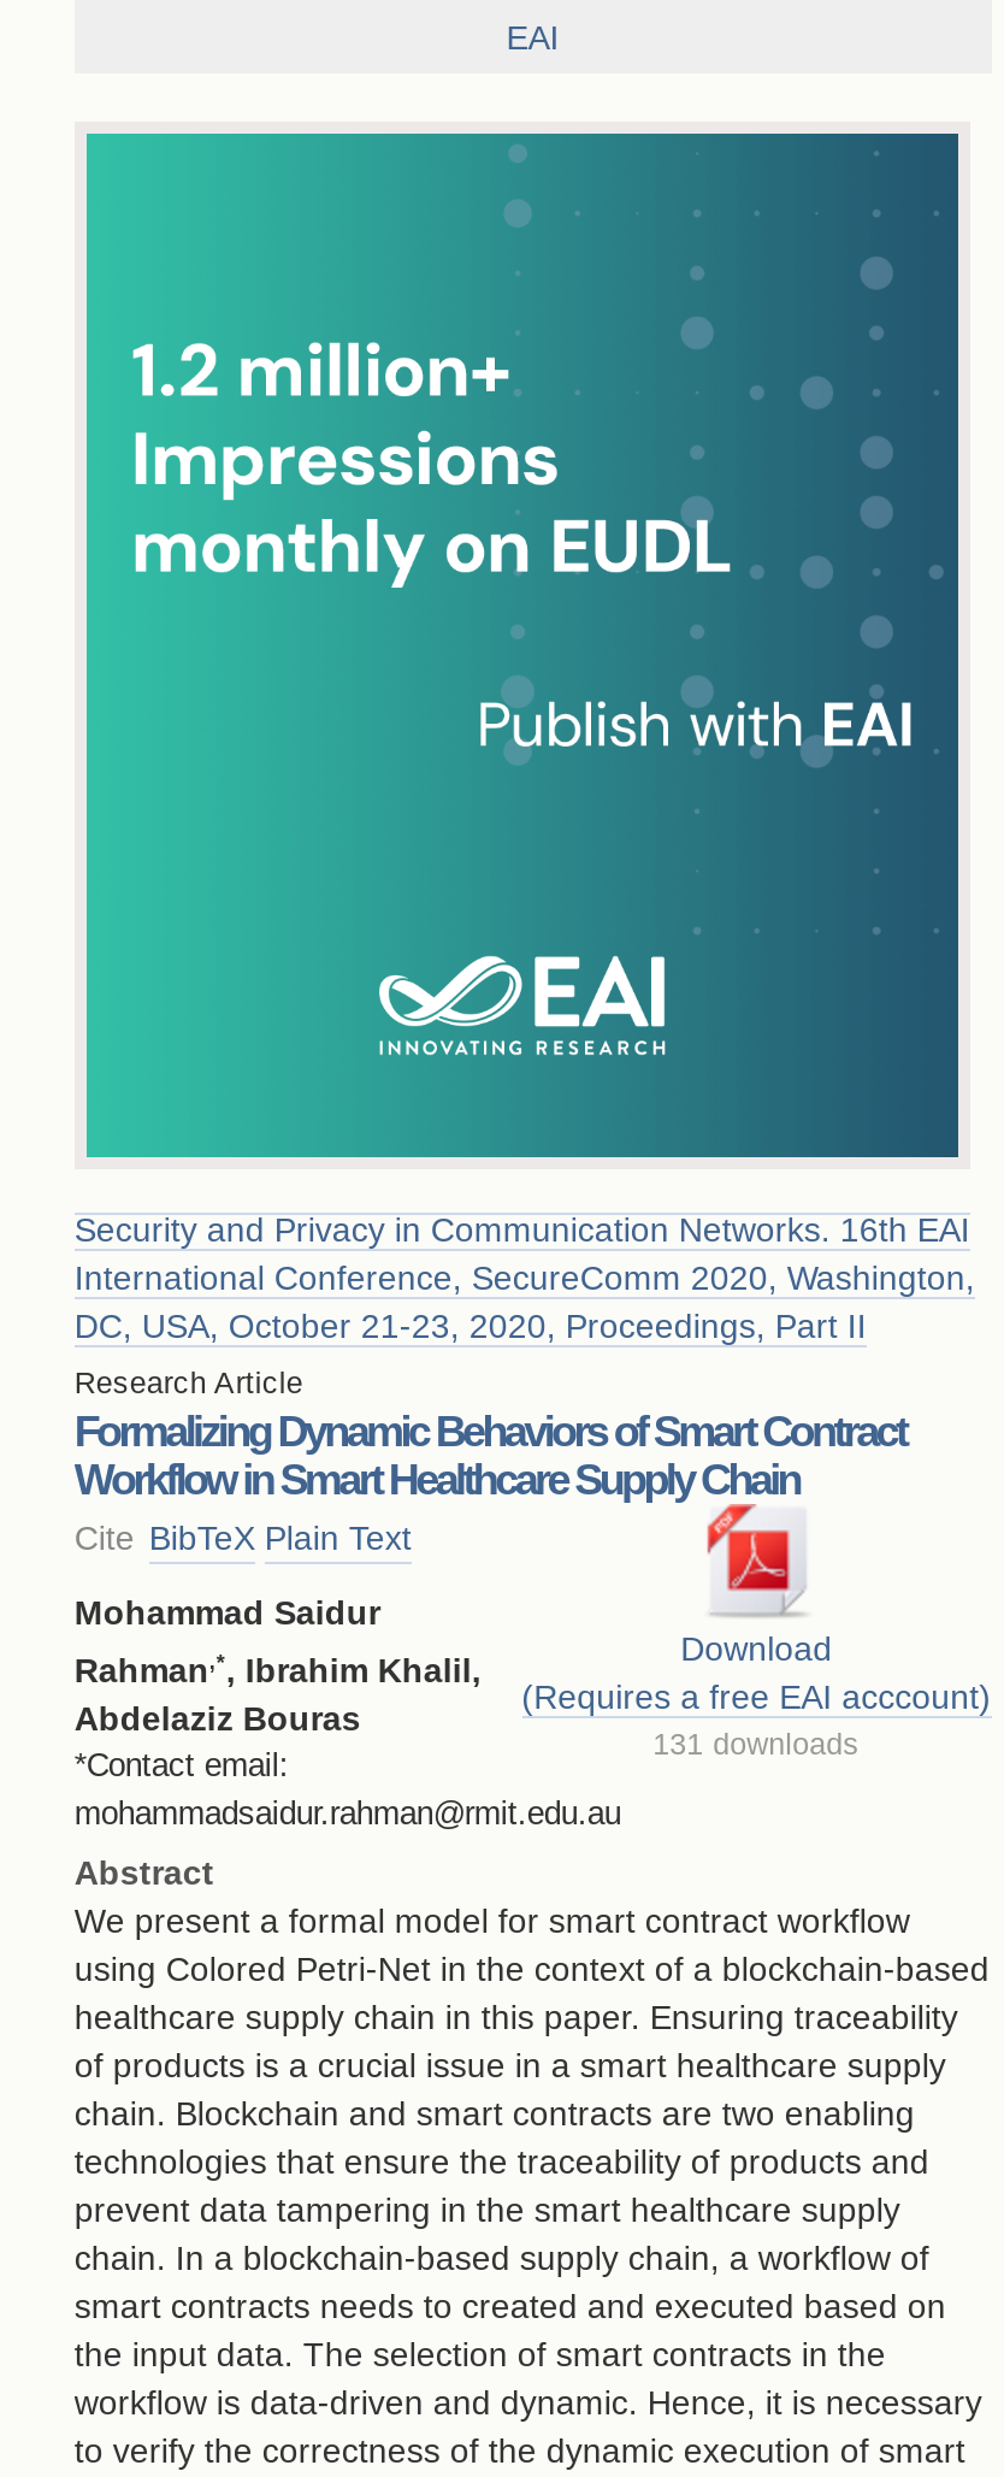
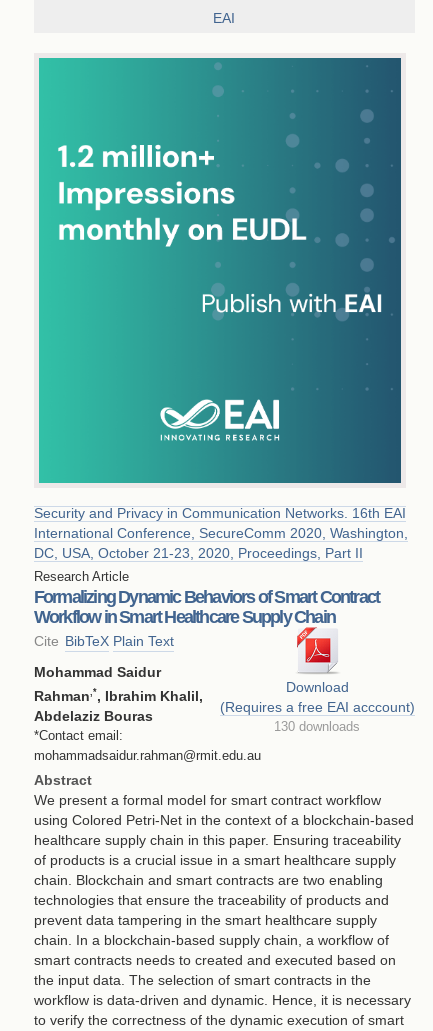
- 131 downloads
+ 130 downloads
